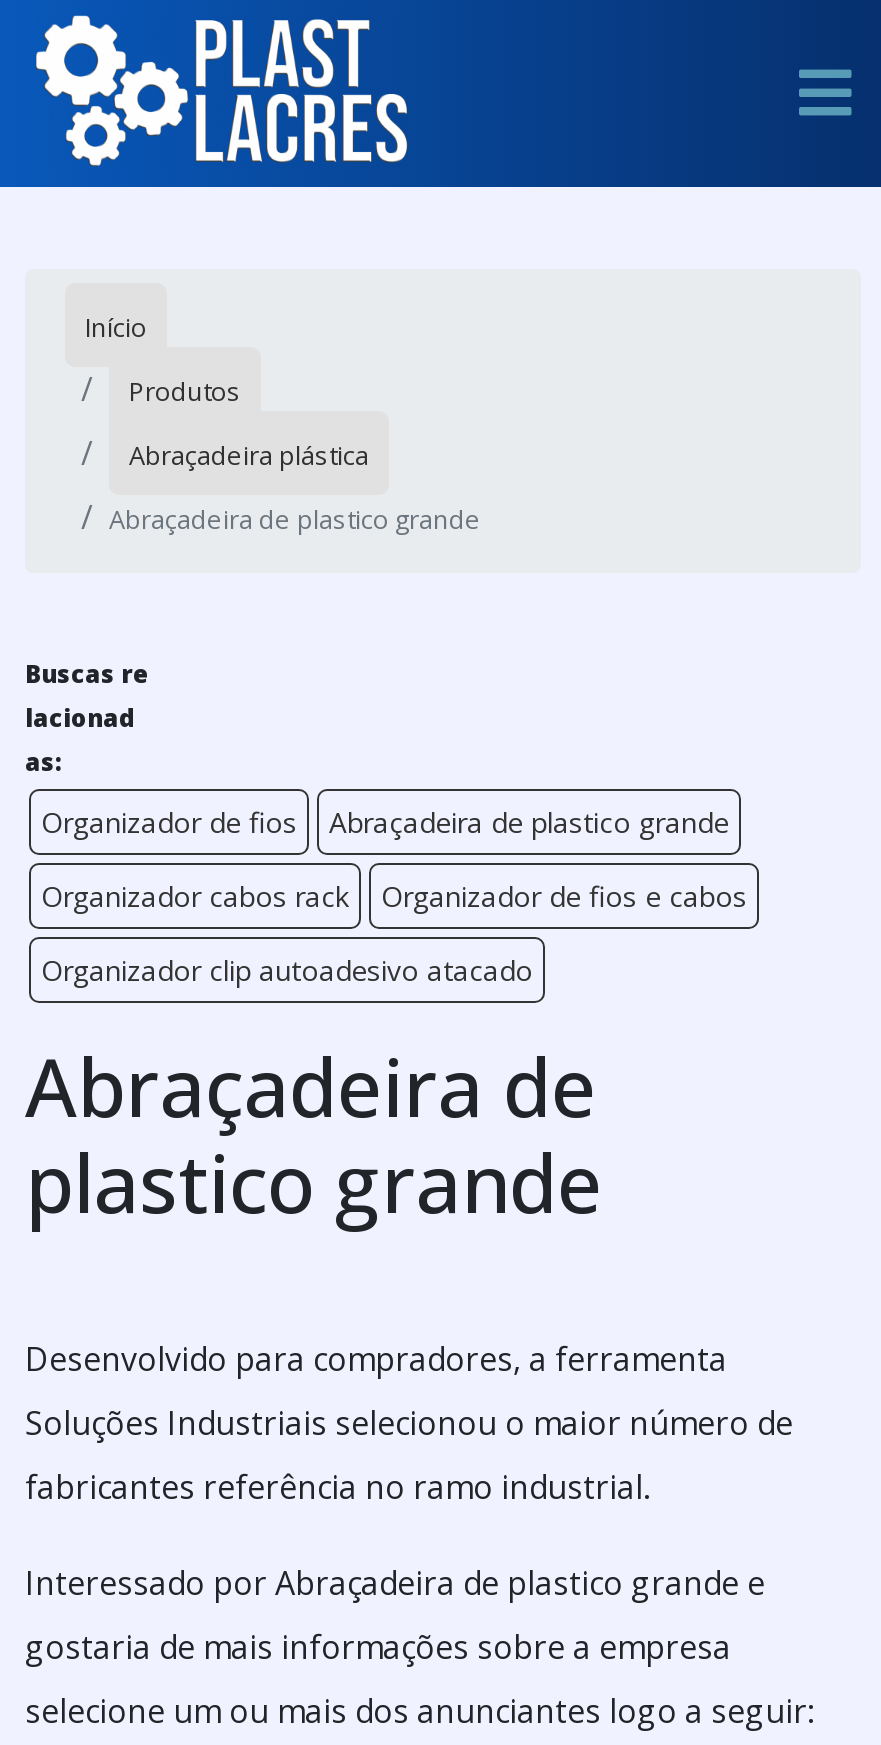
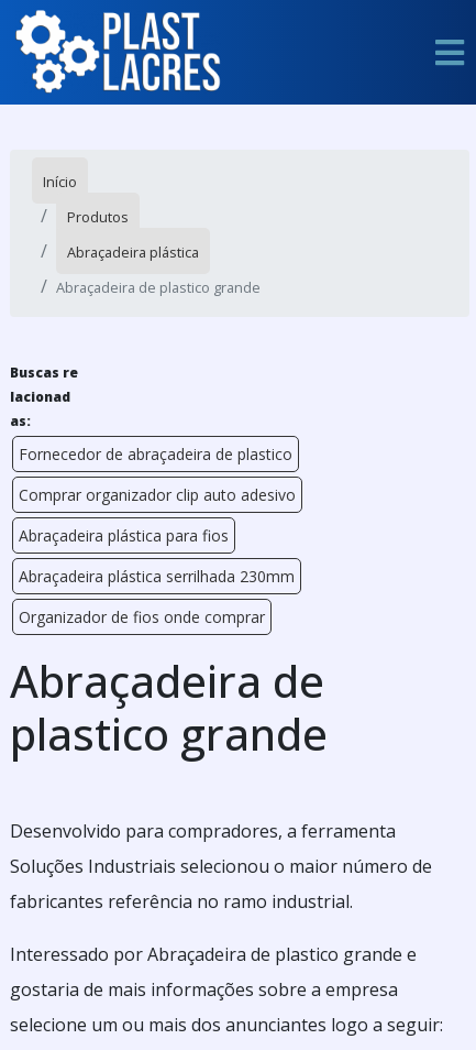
- Organizador de fios
- Abraçadeira de plastico grande
- Organizador cabos rack
- Organizador de fios e cabos
- Organizador clip autoadesivo atacado
+ Fornecedor de abraçadeira de plastico
+ Comprar organizador clip auto adesivo
+ Abraçadeira plástica para fios
+ Abraçadeira plástica serrilhada 230mm
+ Organizador de fios onde comprar
